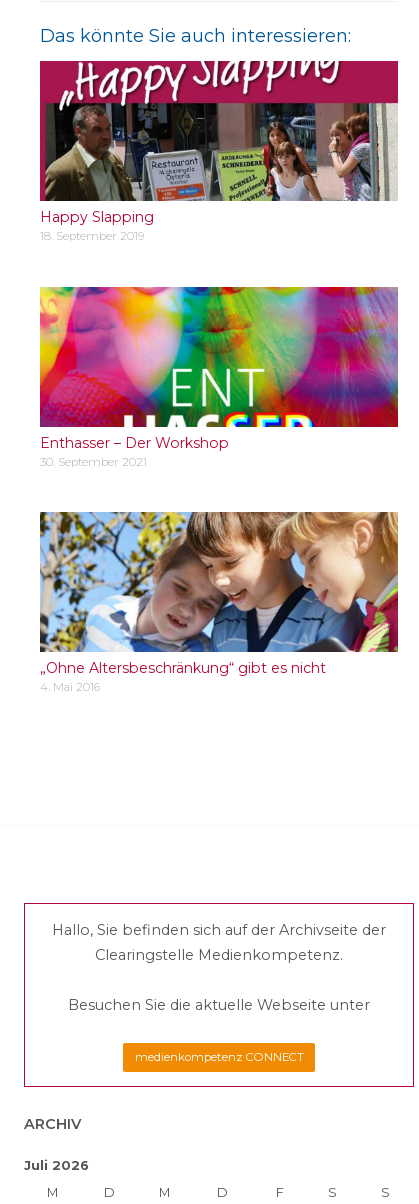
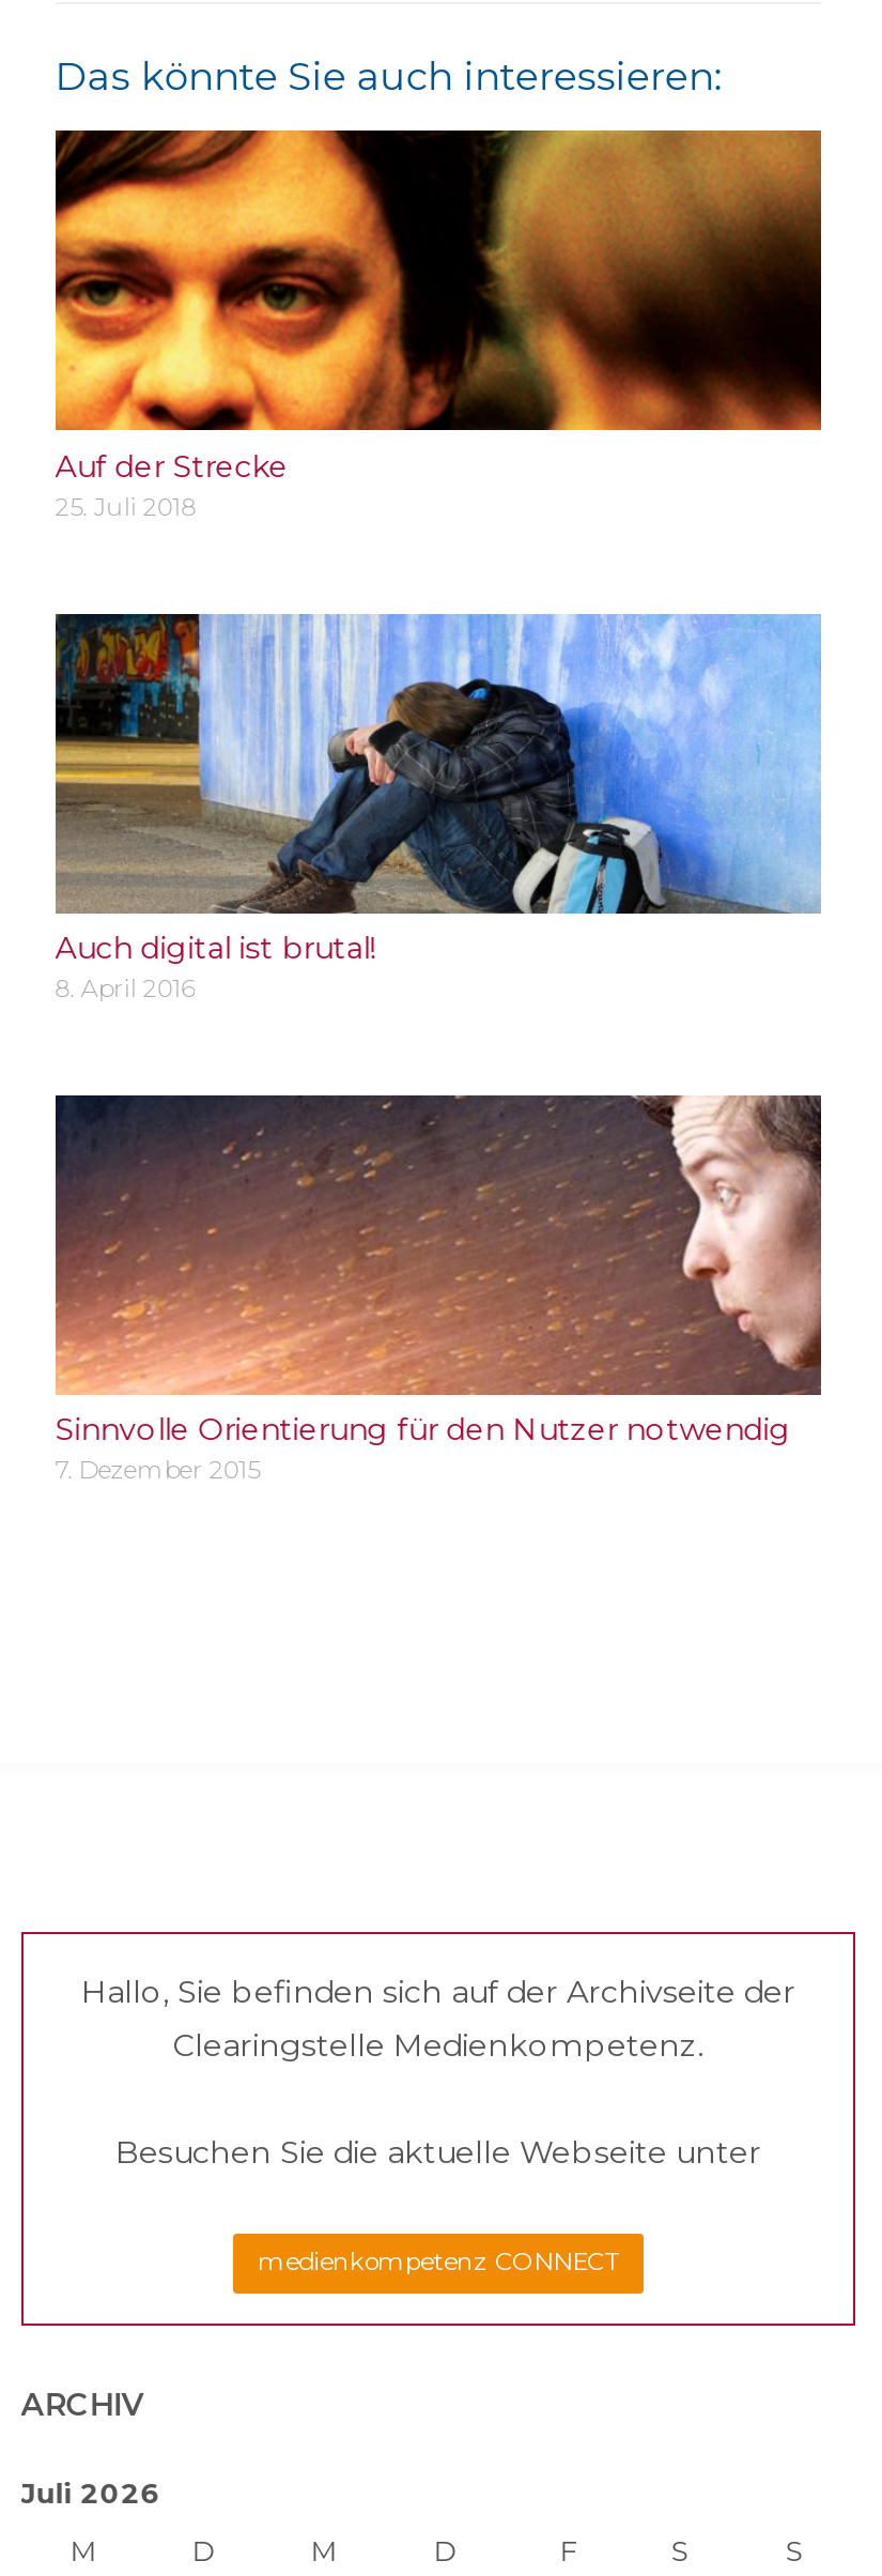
- [image]
- Happy Slapping
- 18. September 2019
+ [image]
+ Auf der Strecke
+ 25. Juli 2018

- [image]
- Enthasser – Der Workshop
- 30. September 2021
+ [image]
+ Auch digital ist brutal!
+ 8. April 2016

- [image]
- „Ohne Altersbeschränkung“ gibt es nicht
- 4. Mai 2016
+ [image]
+ Sinnvolle Orientierung für den Nutzer notwendig
+ 7. Dezember 2015
